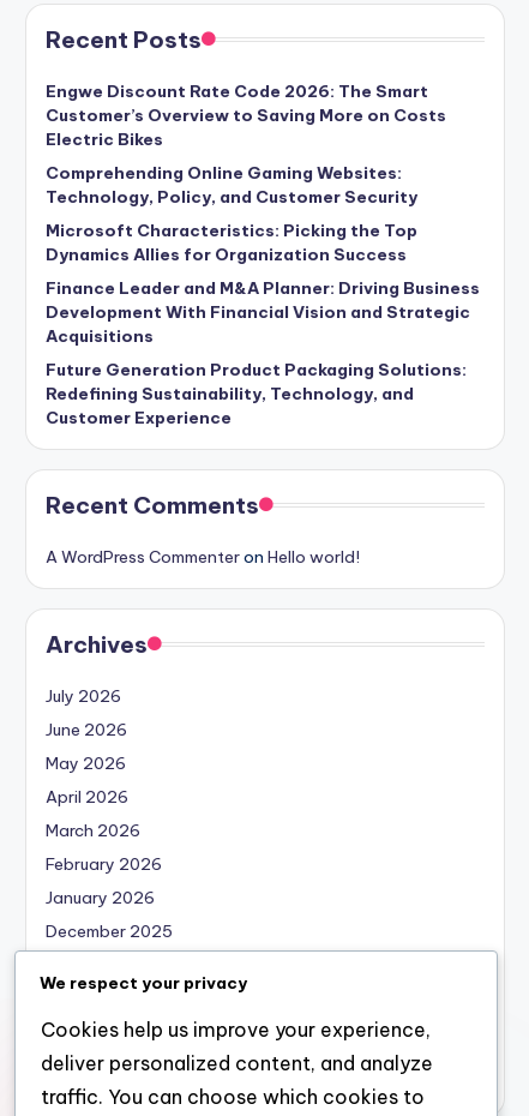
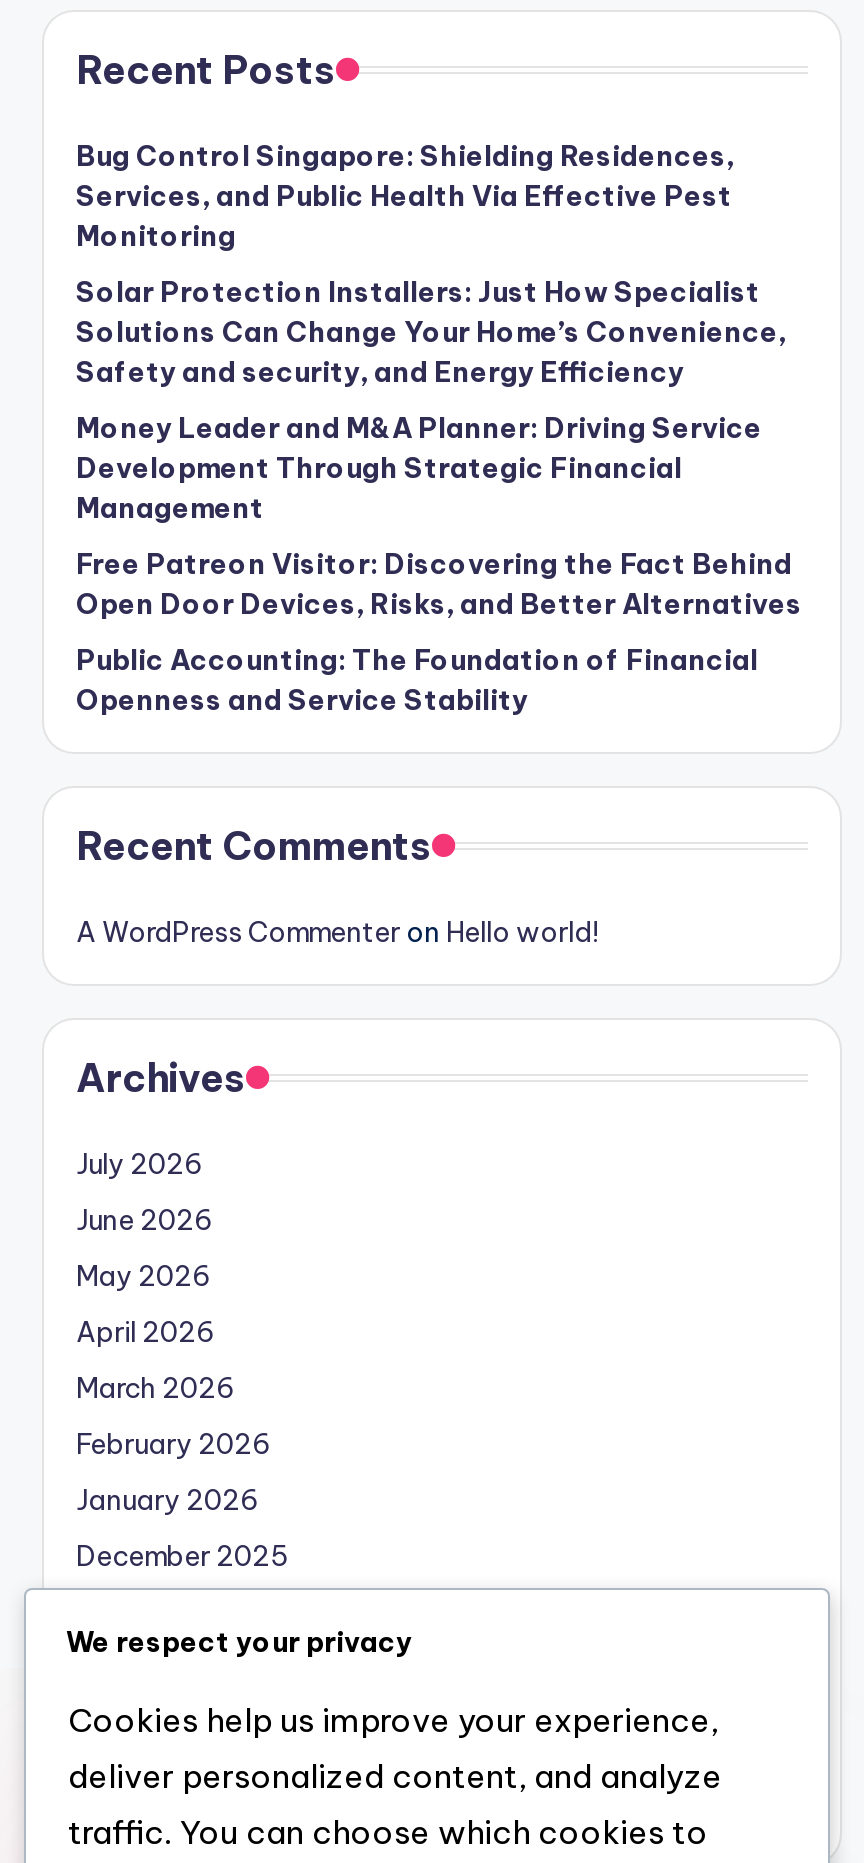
- Engwe Discount Rate Code 2026: The Smart
- Customer’s Overview to Saving More on Costs
- Electric Bikes
+ Bug Control Singapore: Shielding Residences,
+ Services, and Public Health Via Effective Pest
+ Monitoring

- Comprehending Online Gaming Websites:
- Technology, Policy, and Customer Security
+ Solar Protection Installers: Just How Specialist
+ Solutions Can Change Your Home’s Convenience,
+ Safety and security, and Energy Efficiency

- Microsoft Characteristics: Picking the Top
- Dynamics Allies for Organization Success
+ Money Leader and M&A Planner: Driving Service
+ Development Through Strategic Financial
+ Management

- Finance Leader and M&A Planner: Driving Business
- Development With Financial Vision and Strategic
- Acquisitions
+ Free Patreon Visitor: Discovering the Fact Behind
+ Open Door Devices, Risks, and Better Alternatives

- Future Generation Product Packaging Solutions:
- Redefining Sustainability, Technology, and
- Customer Experience
+ Public Accounting: The Foundation of Financial
+ Openness and Service Stability
